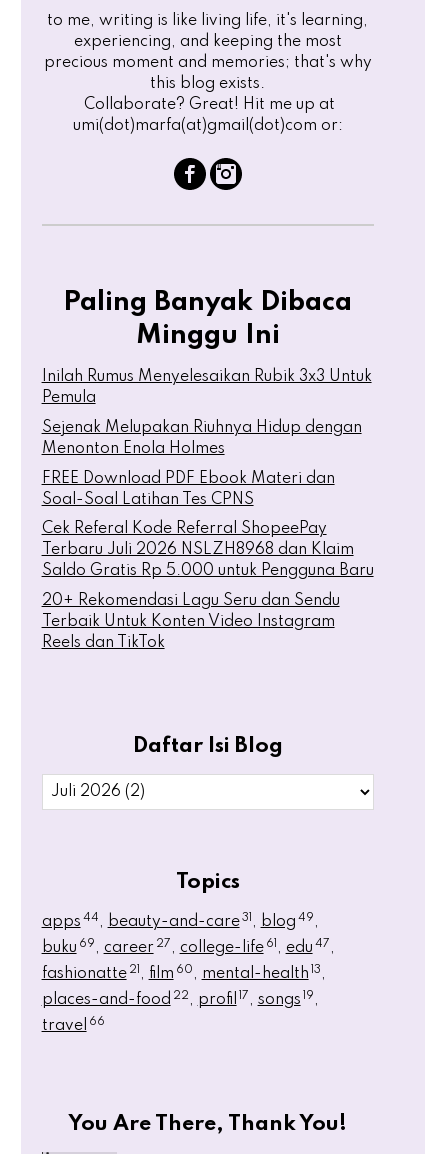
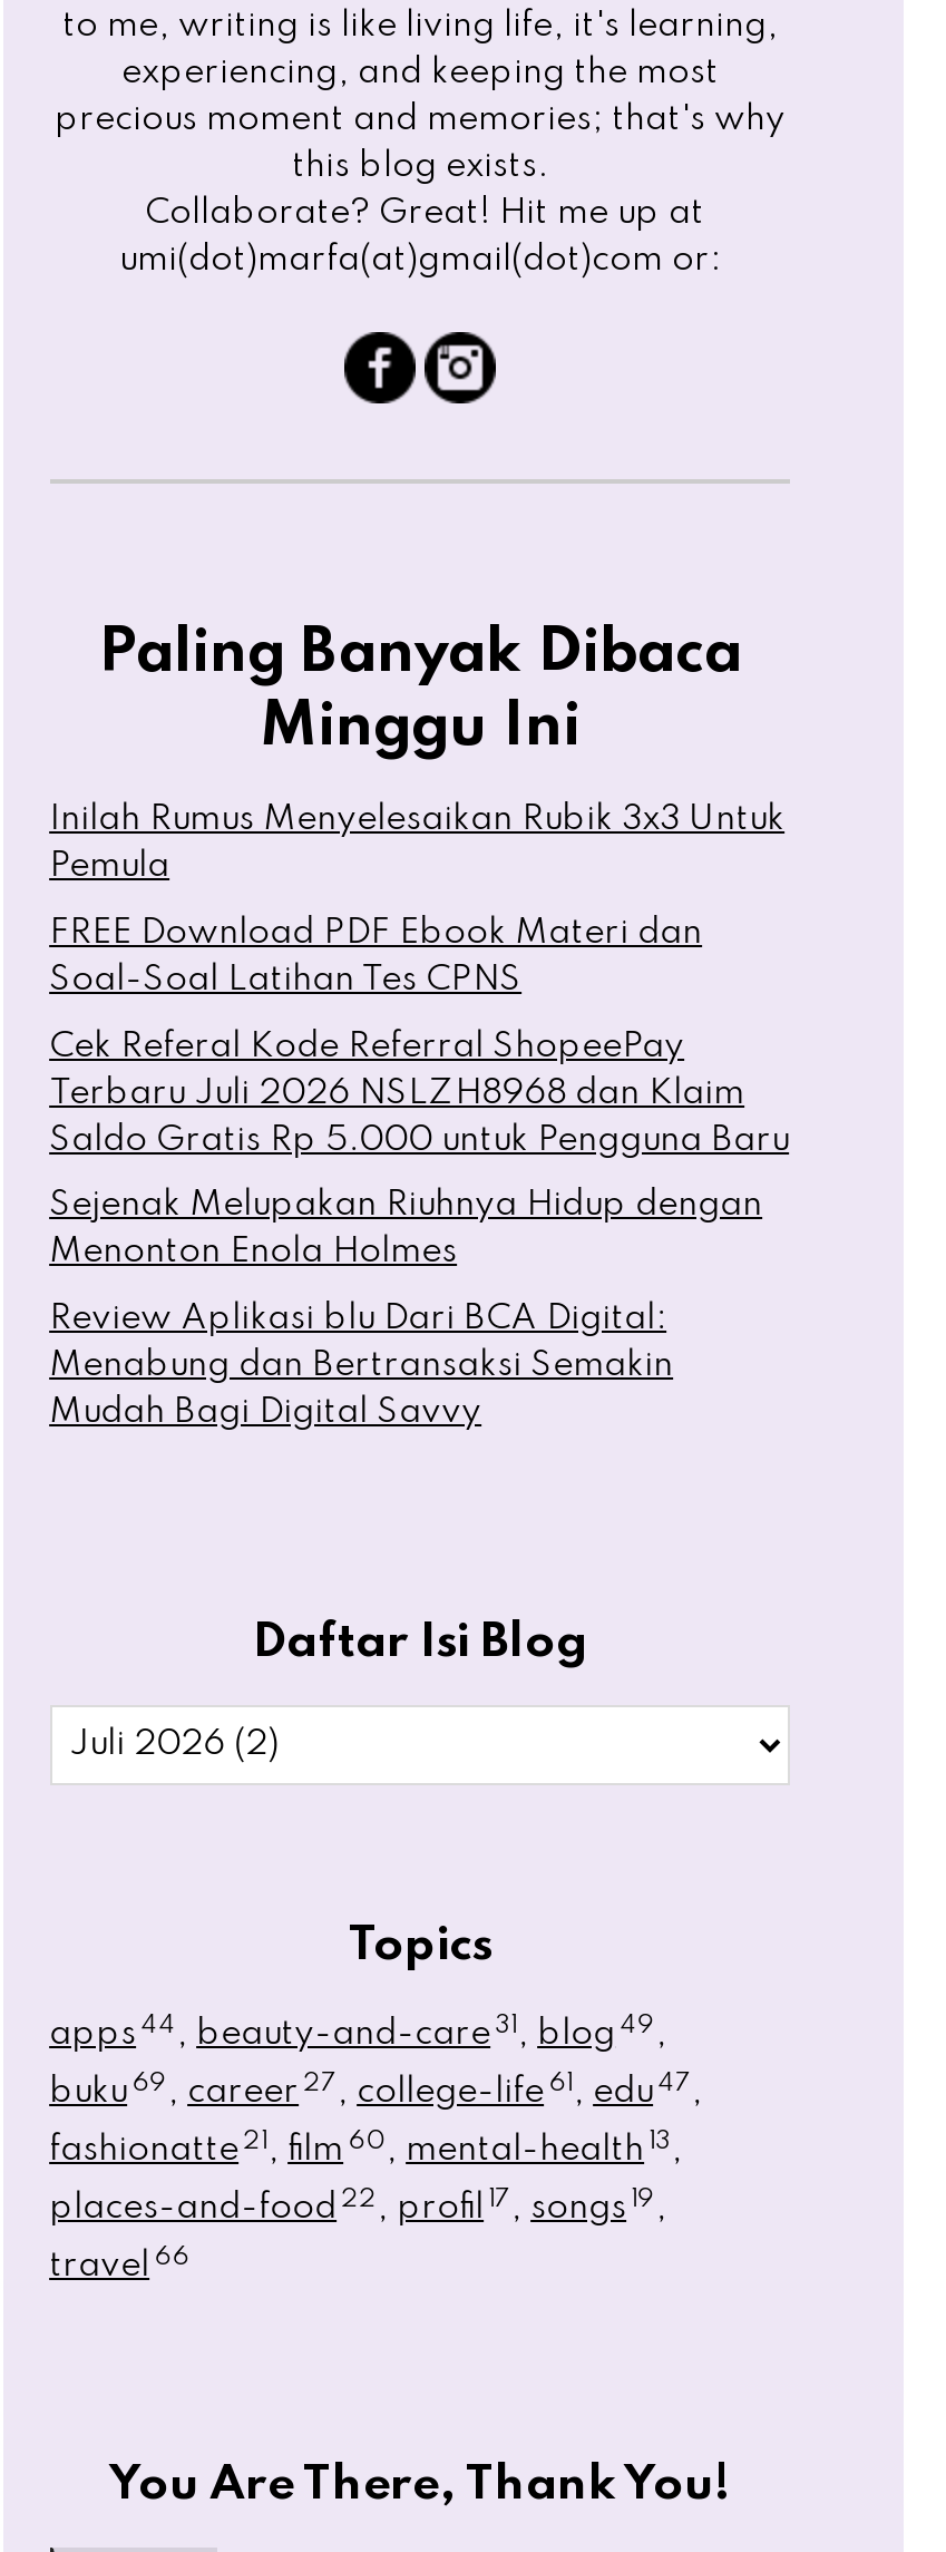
moved down: Sejenak Melupakan Riuhnya Hidup dengan | Menonton Enola Holmes

moved up: FREE Download PDF Ebook Materi dan | Soal-Soal Latihan Tes CPNS | Cek Referal Kode Referral ShopeePay | Terbaru Juli 2026 NSLZH8968 dan Klaim | Saldo Gratis Rp 5.000 untuk Pengguna Baru

- 20+ Rekomendasi Lagu Seru dan Sendu
- Terbaik Untuk Konten Video Instagram
- Reels dan TikTok
+ Review Aplikasi blu Dari BCA Digital:
+ Menabung dan Bertransaksi Semakin
+ Mudah Bagi Digital Savvy
